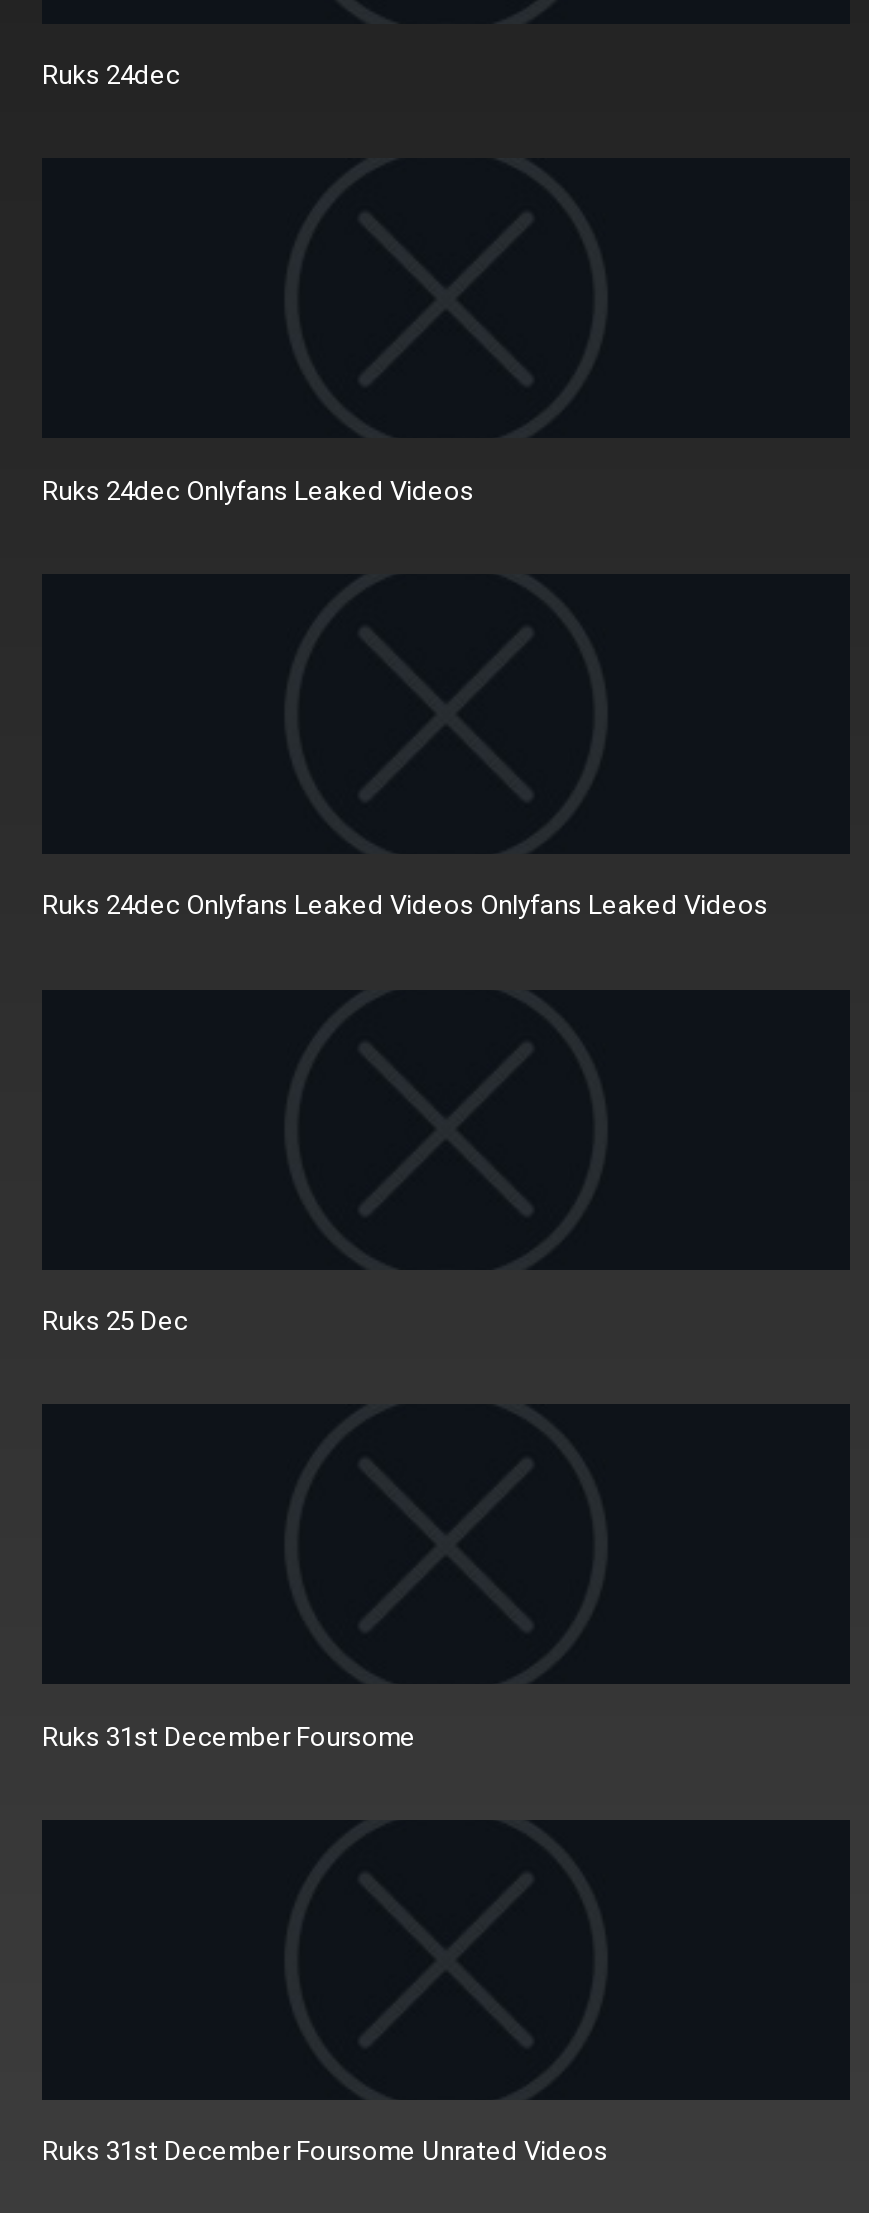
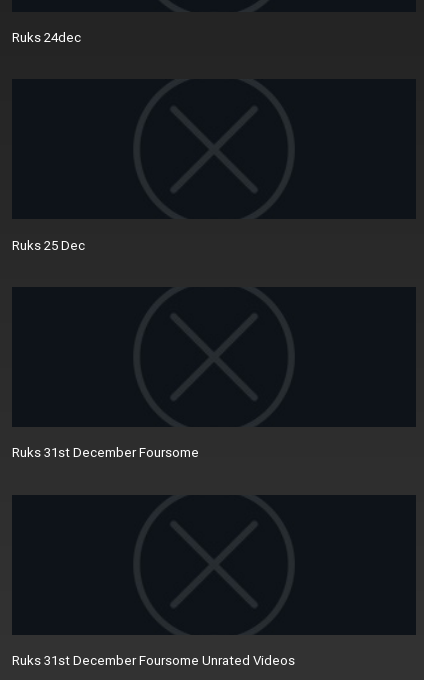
- Ruks 24dec Onlyfans Leaked Videos

- Ruks 24dec Onlyfans Leaked Videos Onlyfans Leaked Videos
